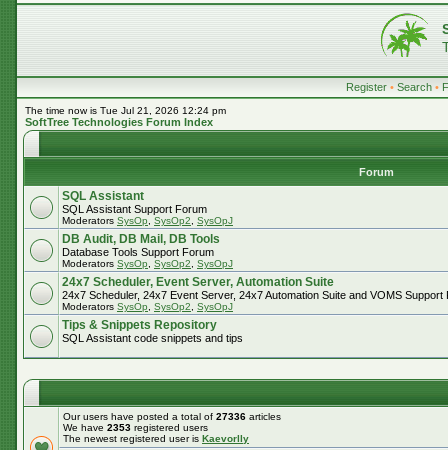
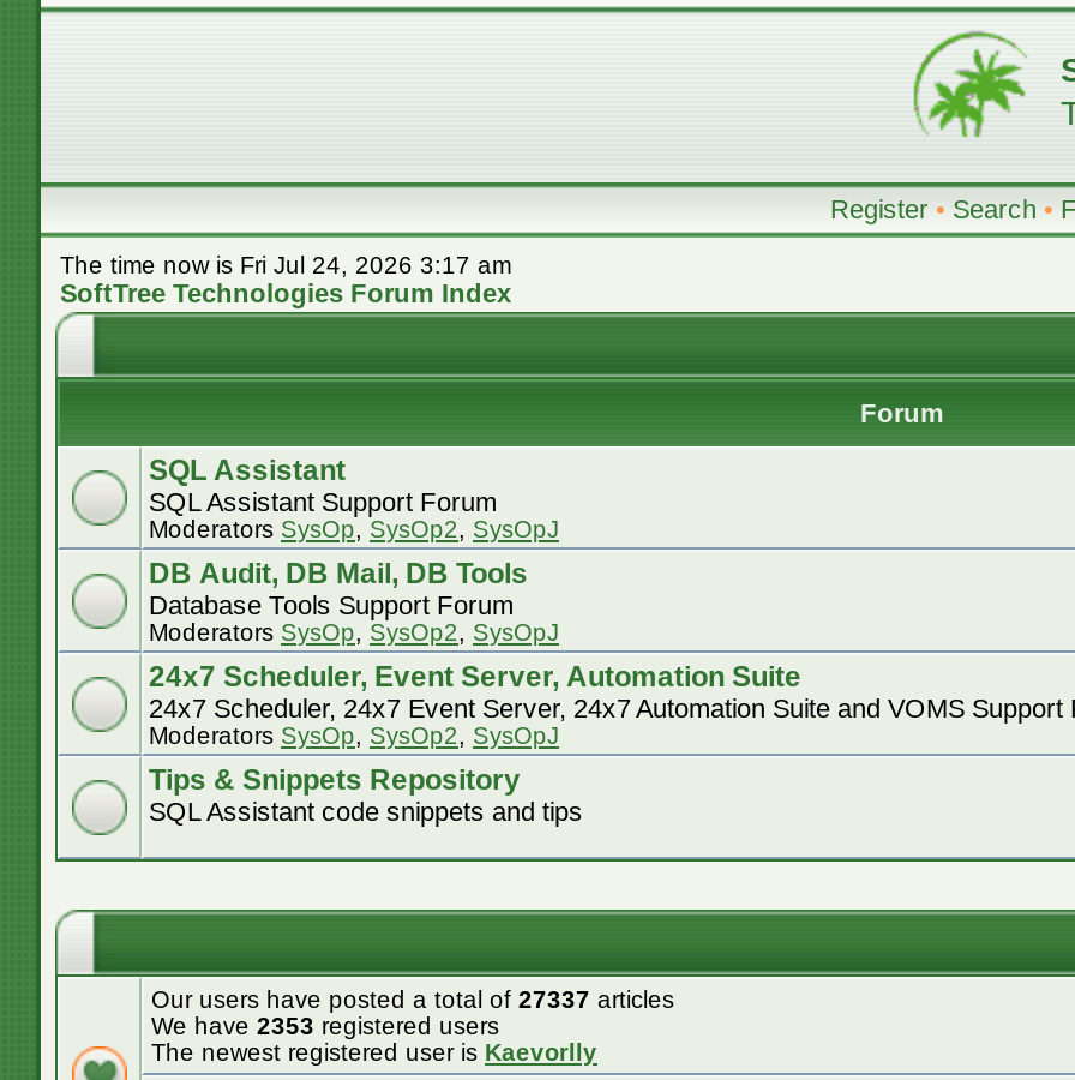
- The time now is Tue Jul 21, 2026 12:24 pm
+ The time now is Fri Jul 24, 2026 3:17 am

- Our users have posted a total of 27336 articles
+ Our users have posted a total of 27337 articles
